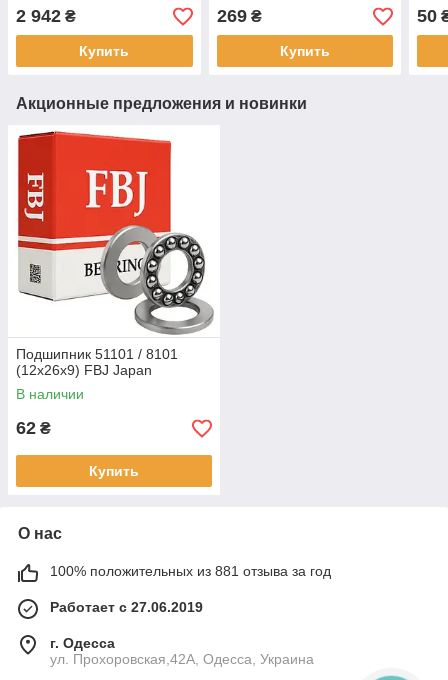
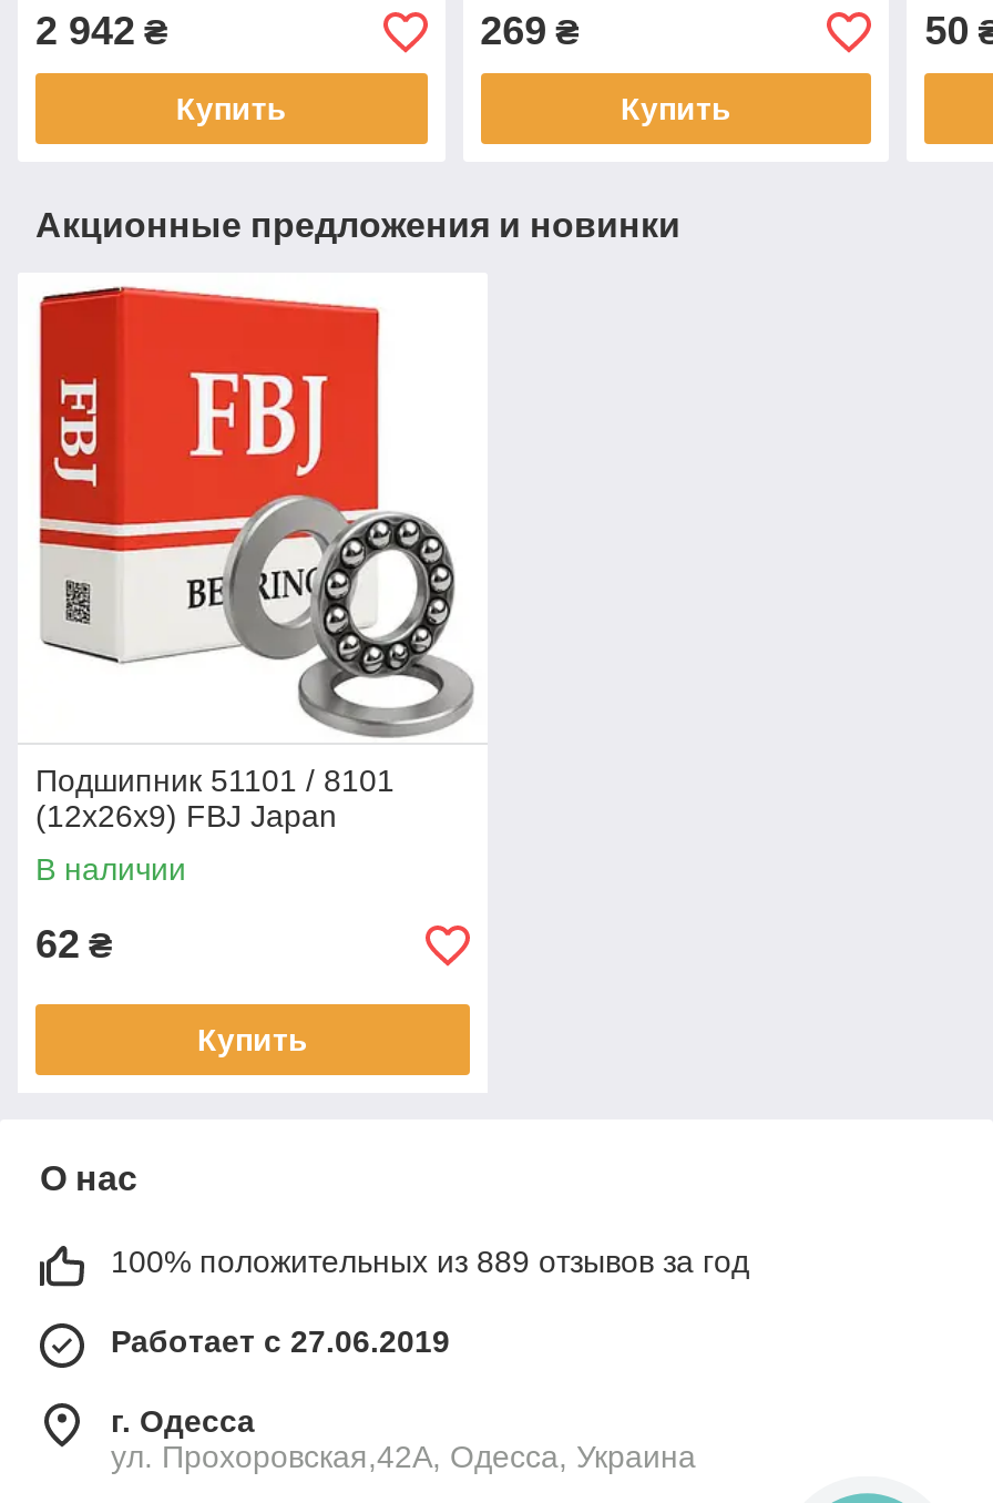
- 100% положительных из 881 отзыва за год
+ 100% положительных из 889 отзывов за год
